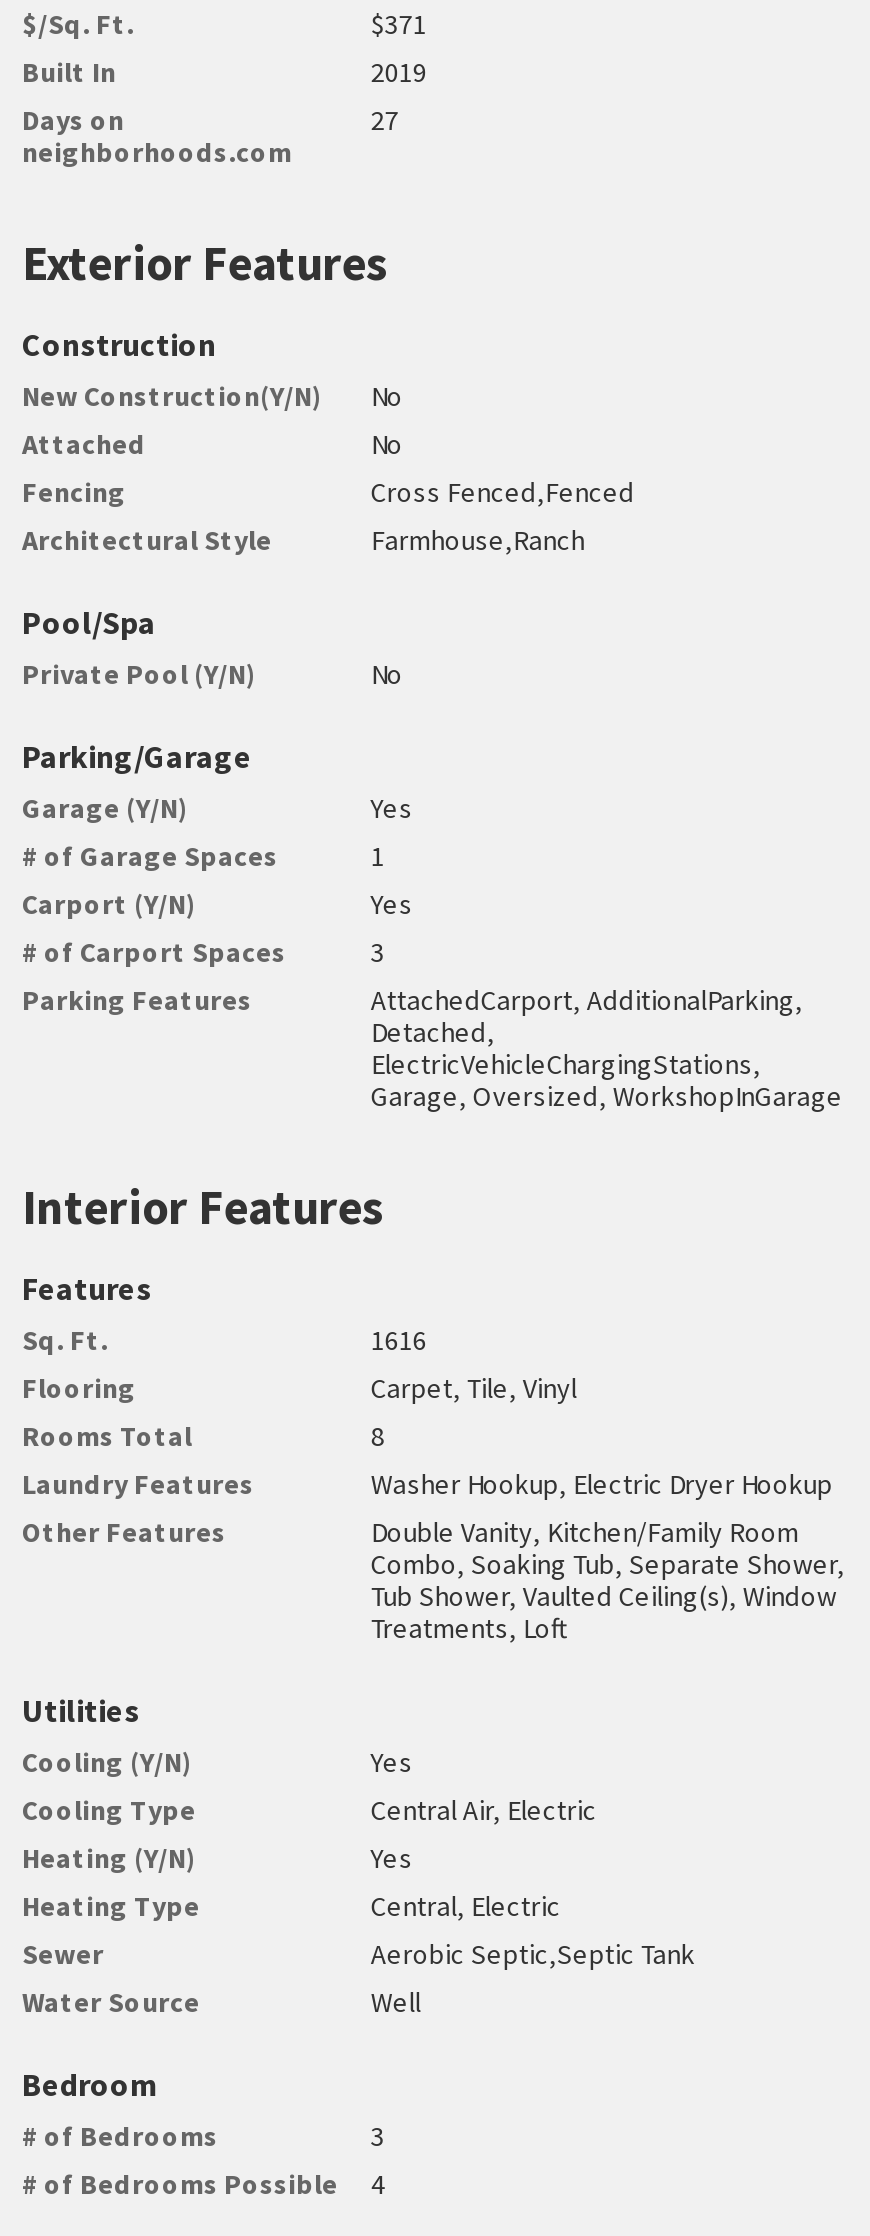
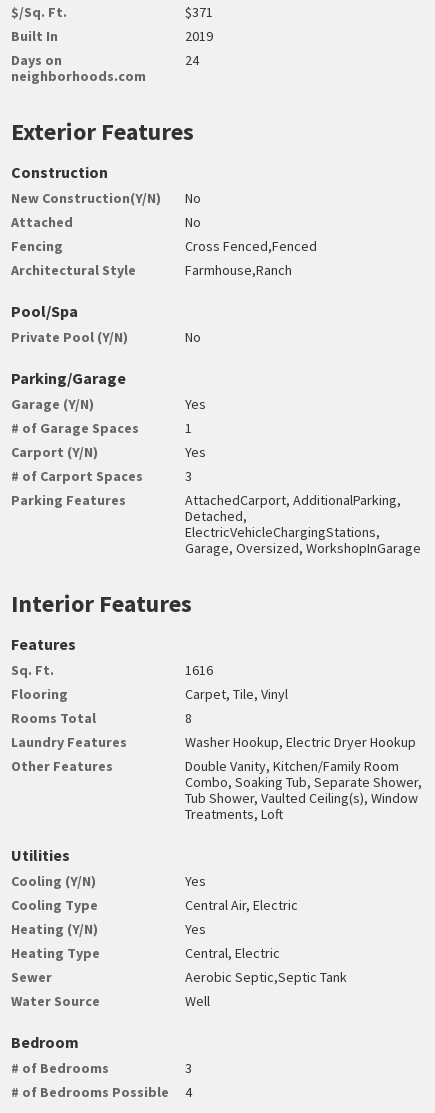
- 27
+ 24
